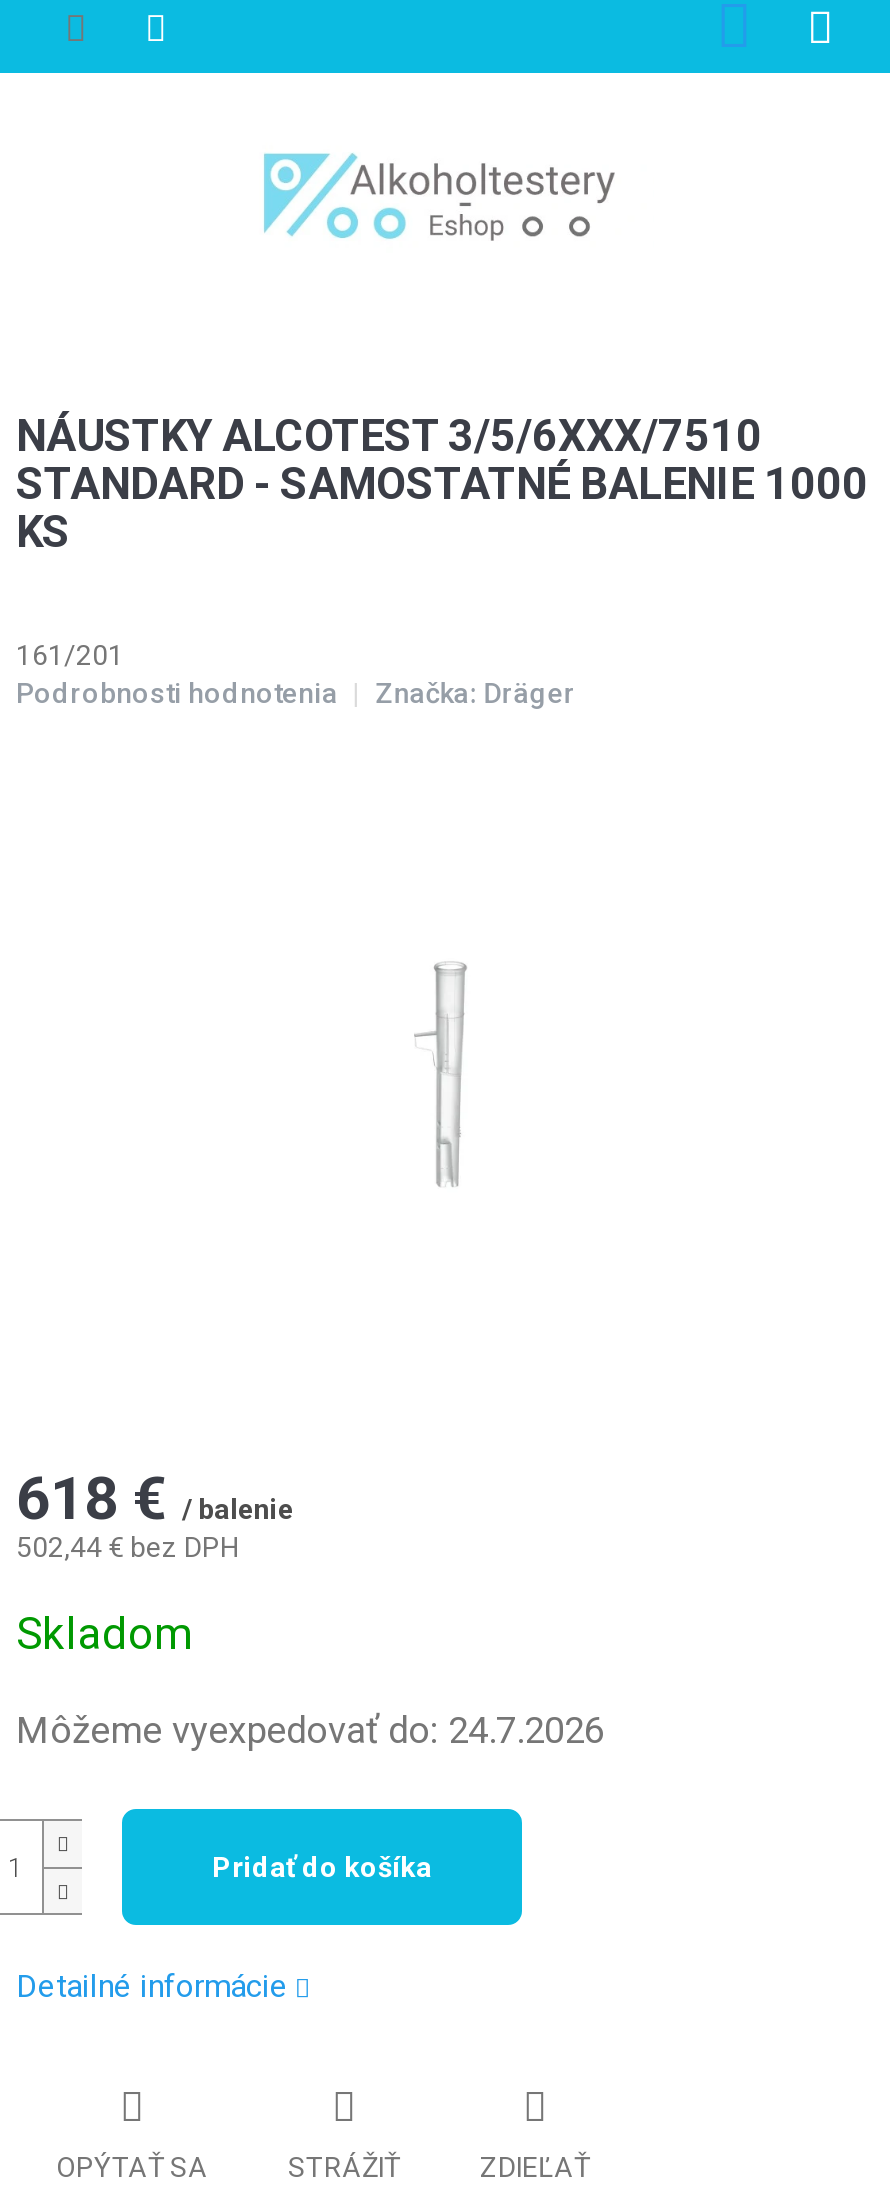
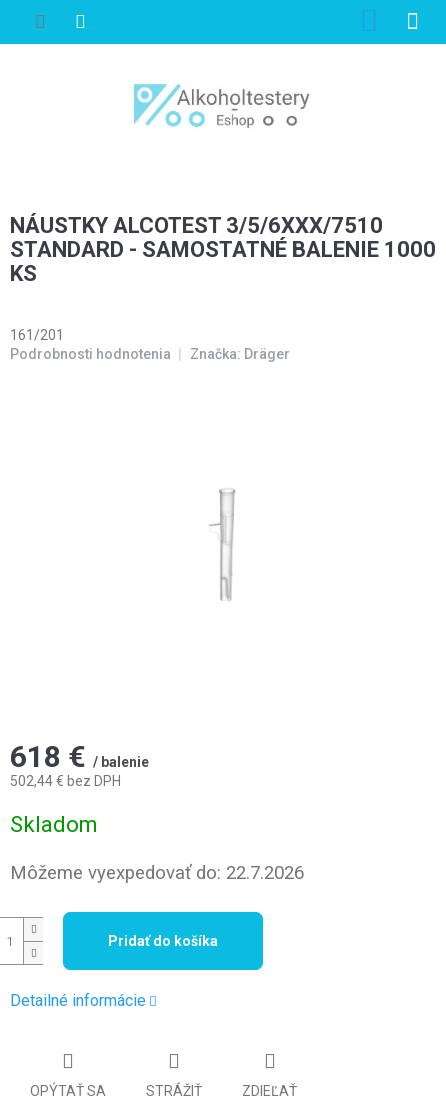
- Môžeme vyexpedovať do: 24.7.2026
+ Môžeme vyexpedovať do: 22.7.2026
